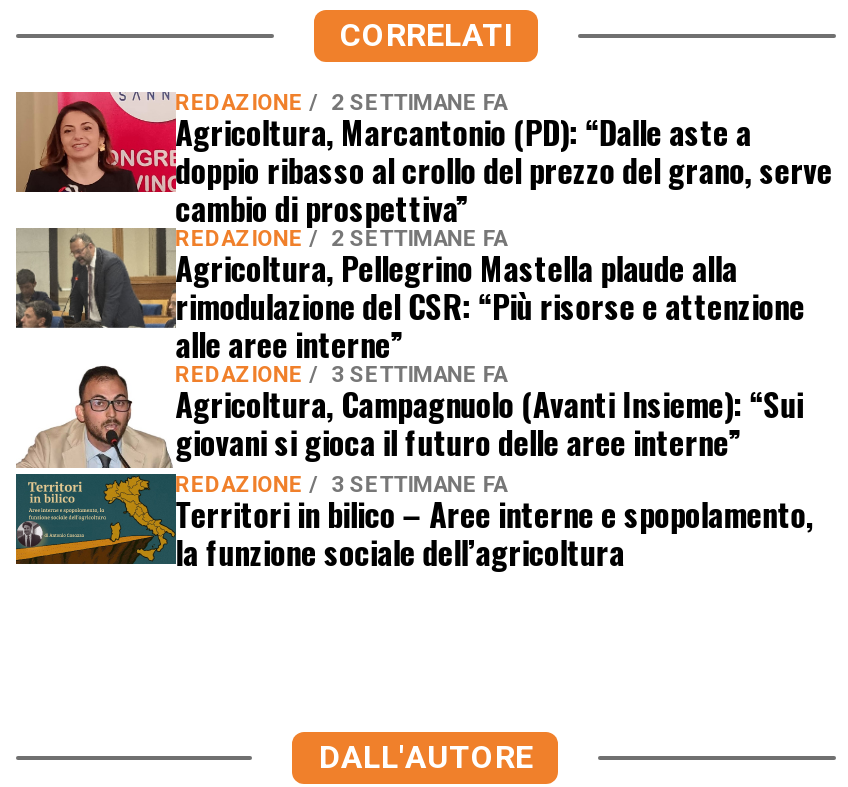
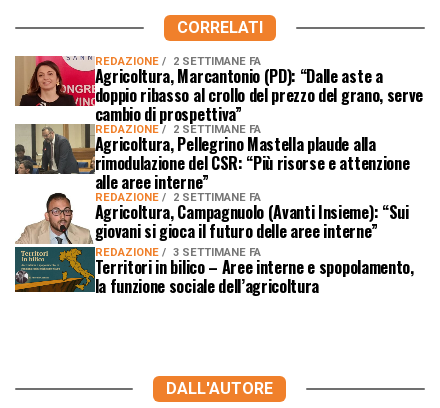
- REDAZIONE 3 SETTIMANE FA
+ REDAZIONE 2 SETTIMANE FA
